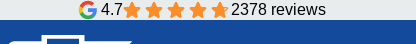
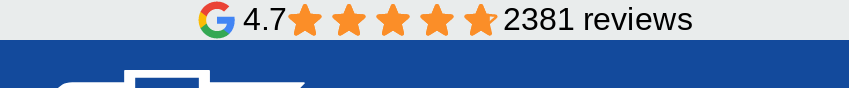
- 2378 reviews
+ 2381 reviews
